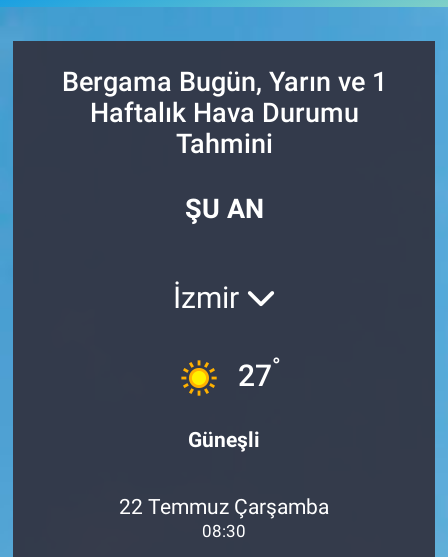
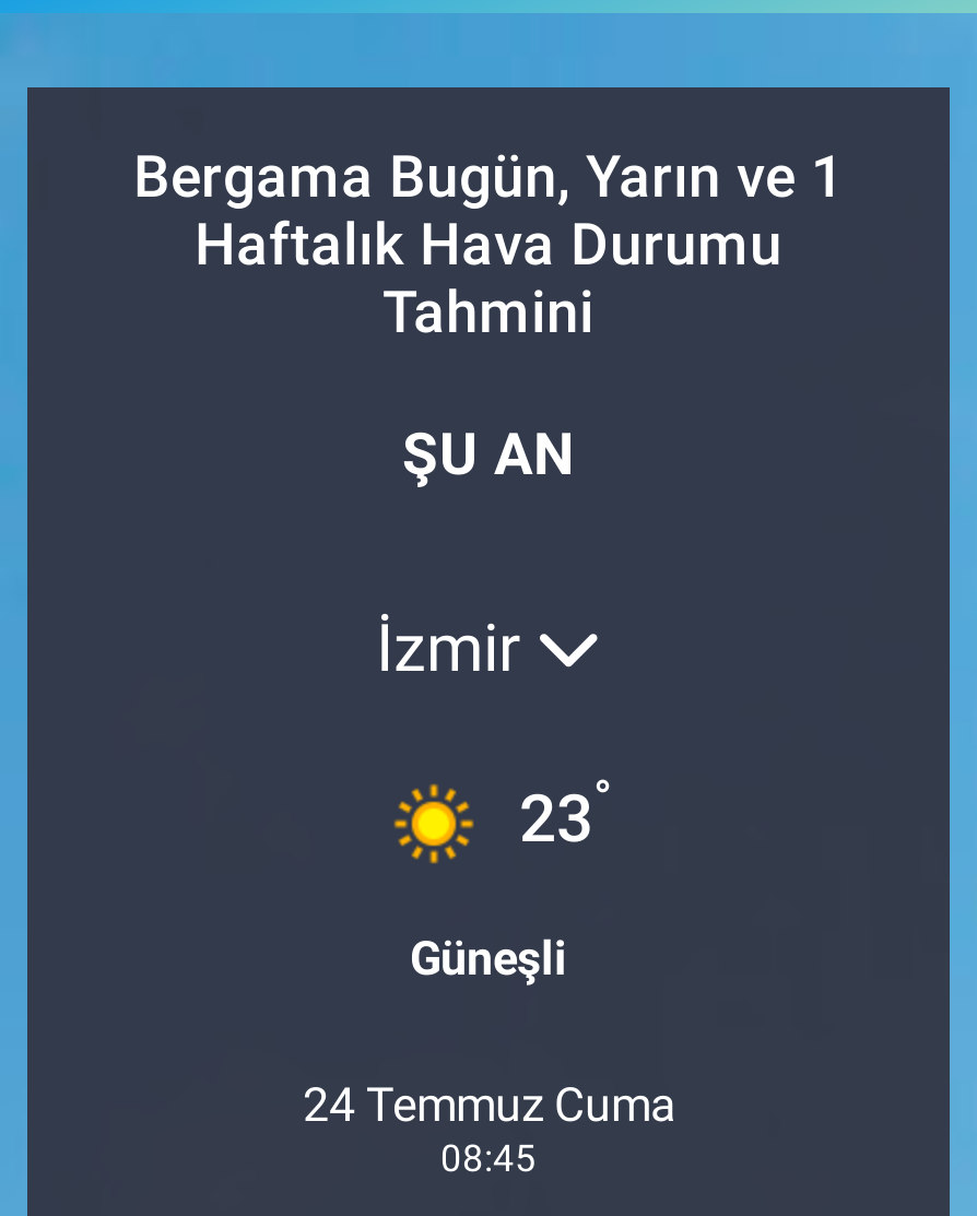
- 27°
+ 23°

- 22 Temmuz Çarşamba
+ 24 Temmuz Cuma

- 08:30
+ 08:45
